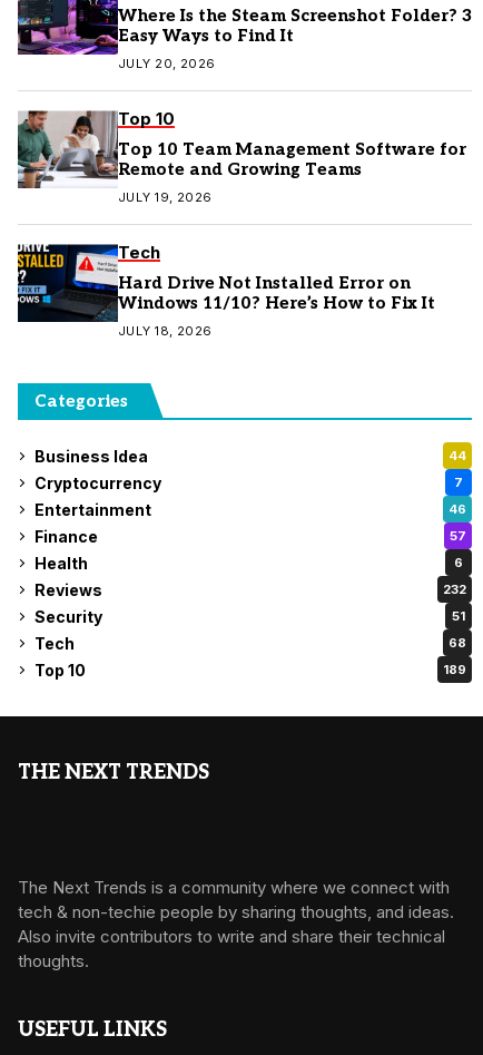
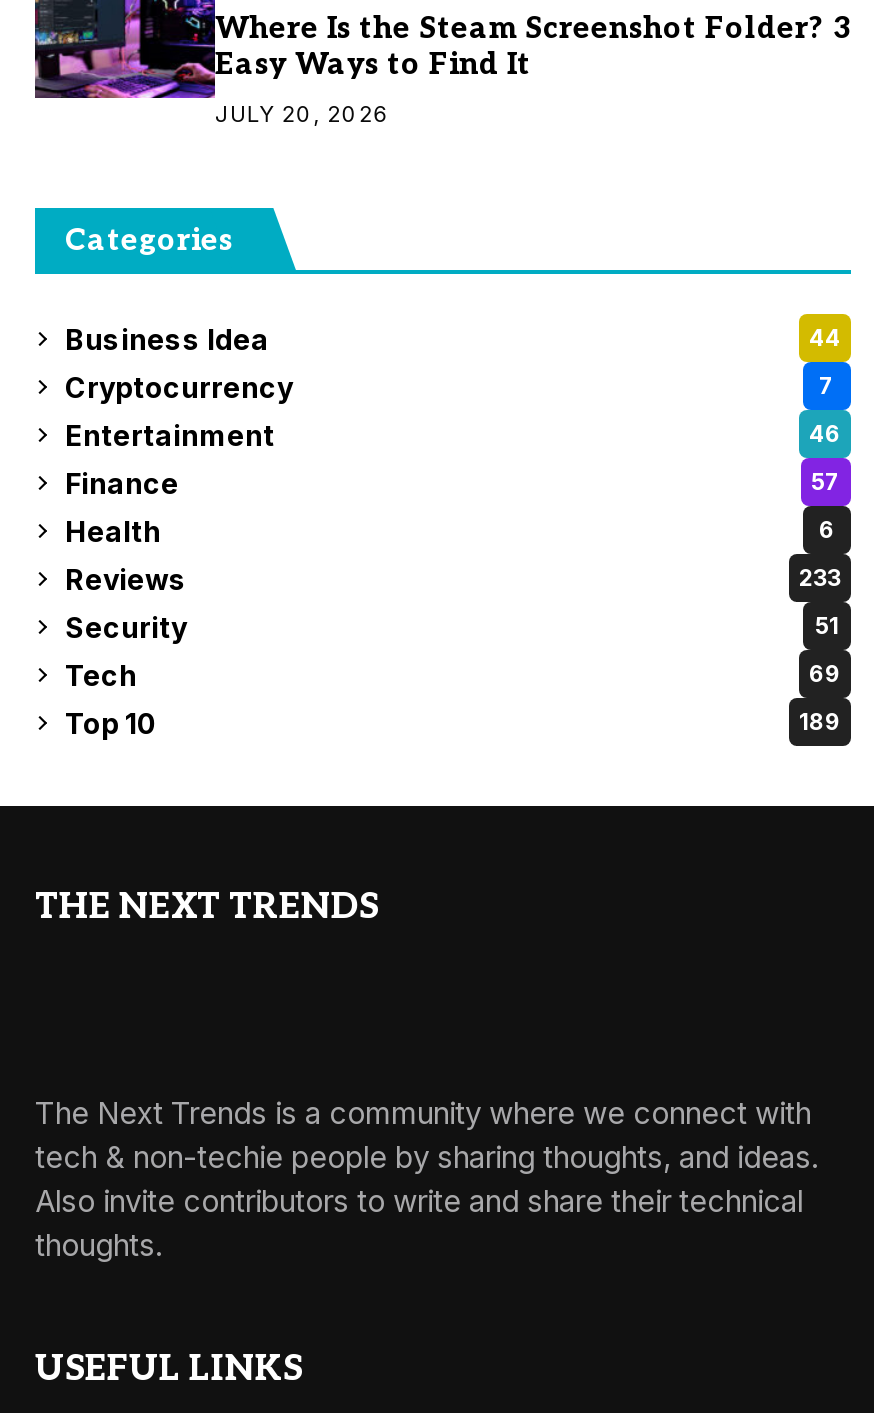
- [image]
- Top 10
- Top 10 Team Management Software for
- Remote and Growing Teams
- JULY 19, 2026
- Tech
- Hard Drive Not Installed Error on
- Windows 11/10? Here’s How to Fix It
- JULY 18, 2026

- [image]

- 232
+ 233

- 68
+ 69
